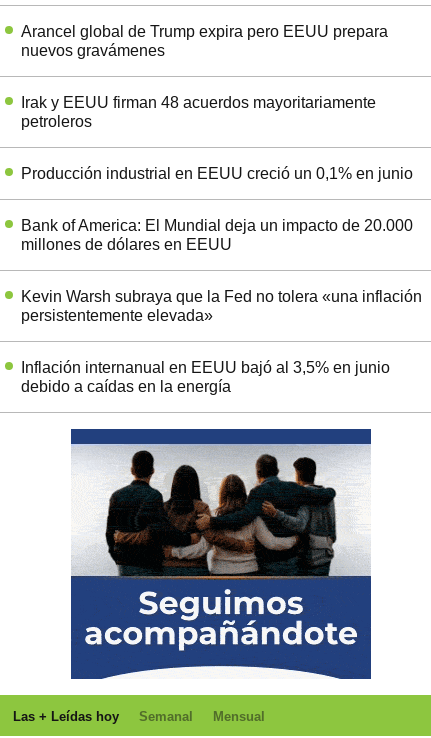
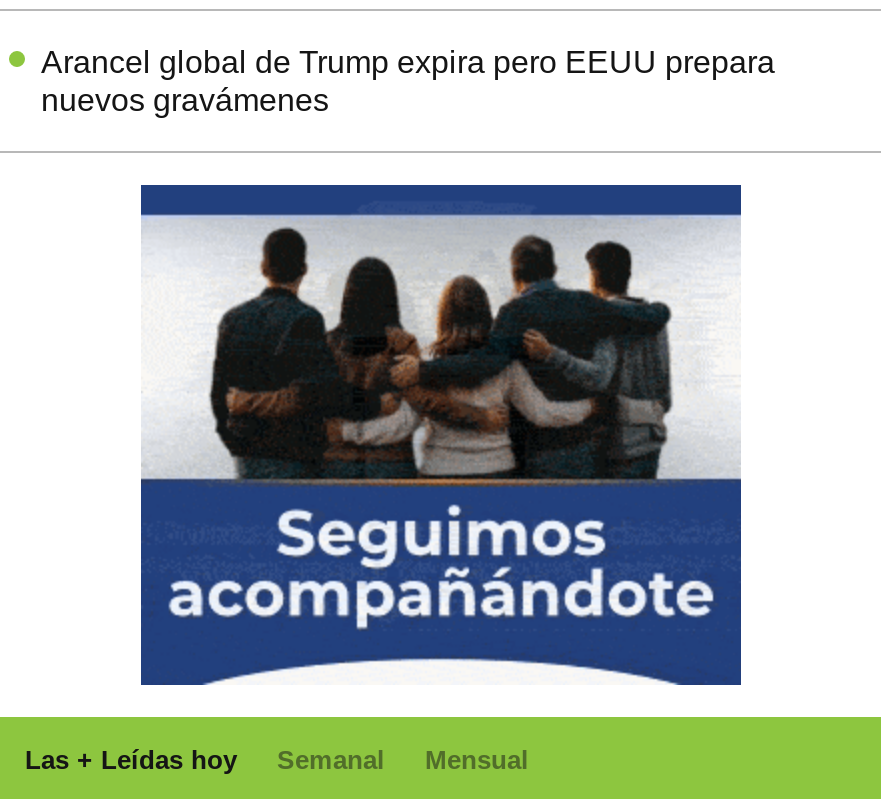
- Irak y EEUU firman 48 acuerdos mayoritariamente
- petroleros
- Producción industrial en EEUU creció un 0,1% en junio
- Bank of America: El Mundial deja un impacto de 20.000
- millones de dólares en EEUU
- Kevin Warsh subraya que la Fed no tolera «una inflación
- persistentemente elevada»
- Inflación internanual en EEUU bajó al 3,5% en junio
- debido a caídas en la energía
